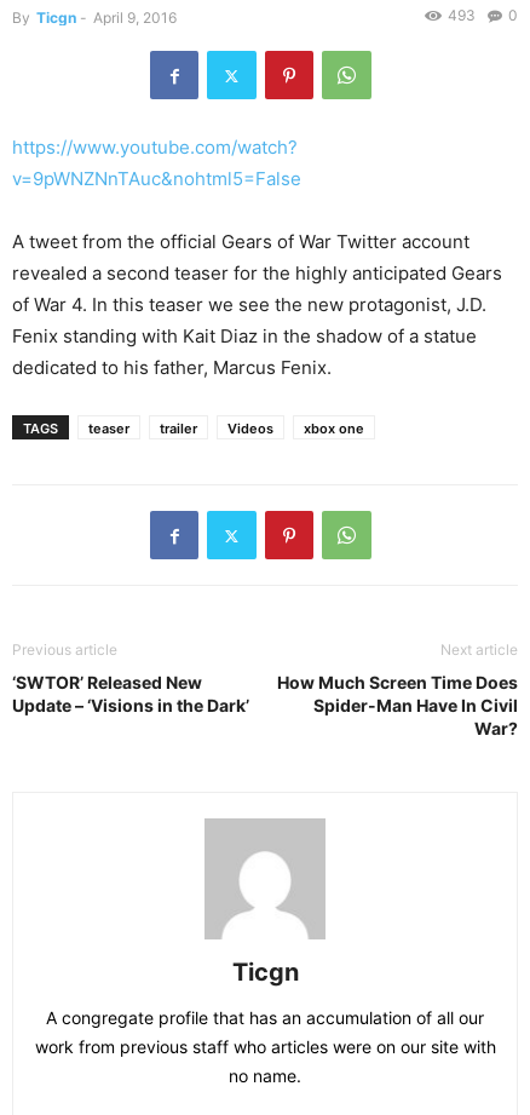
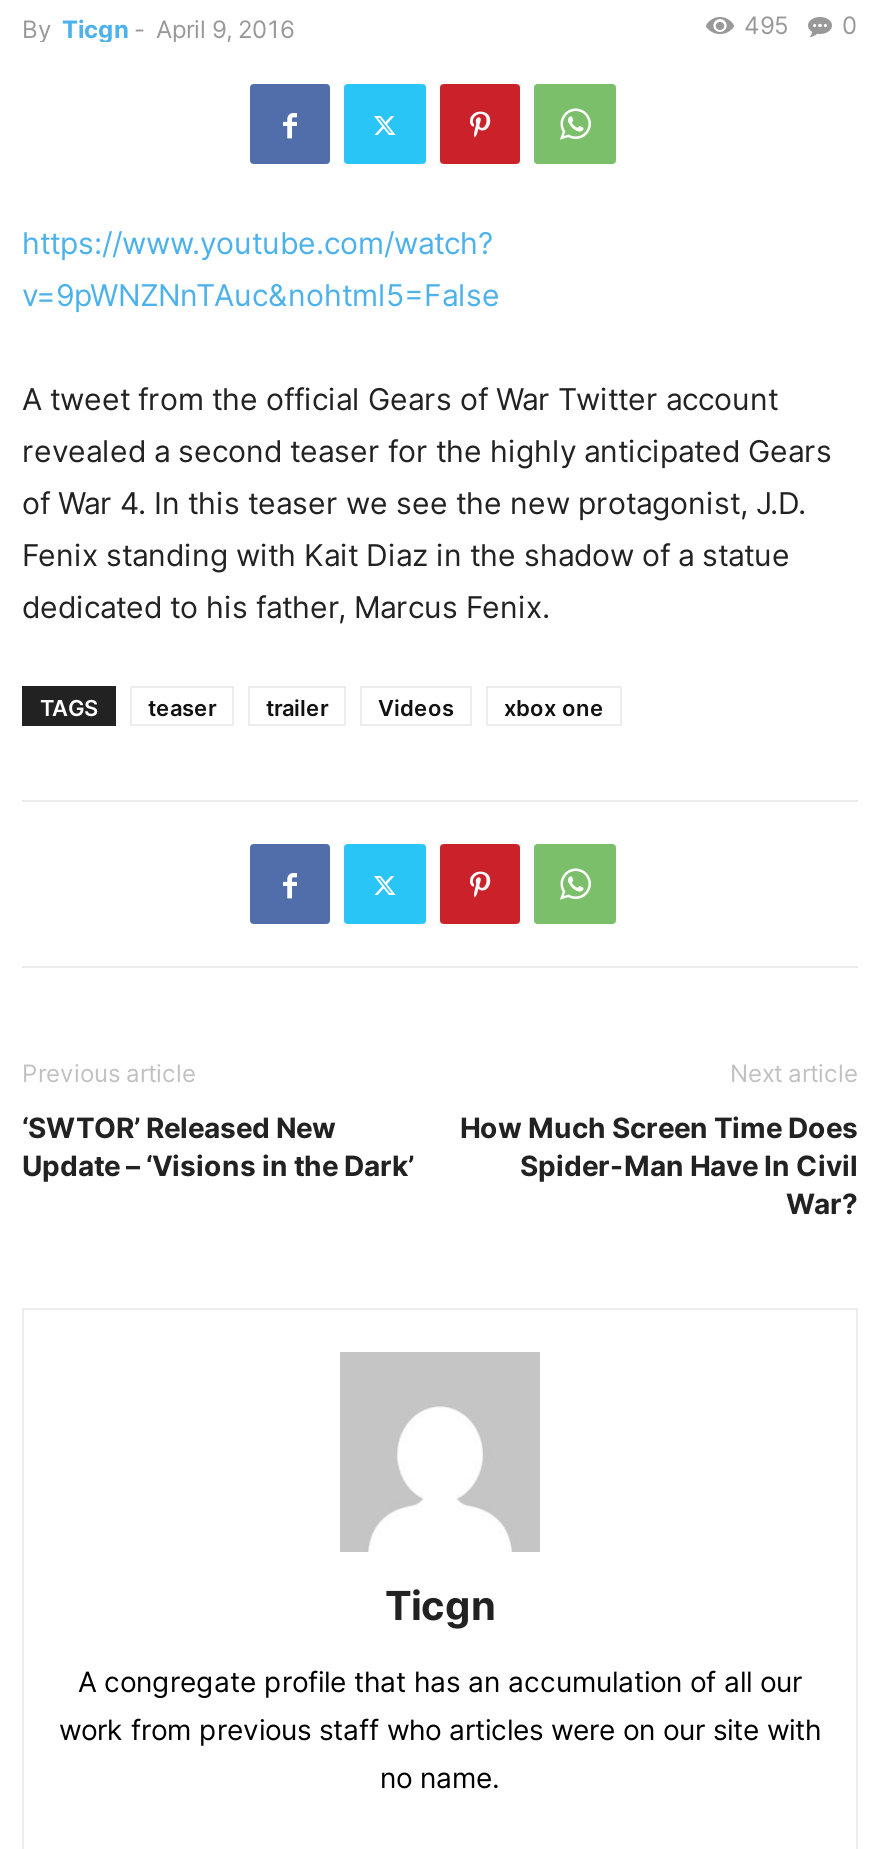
- 493 0
+ 495 0
